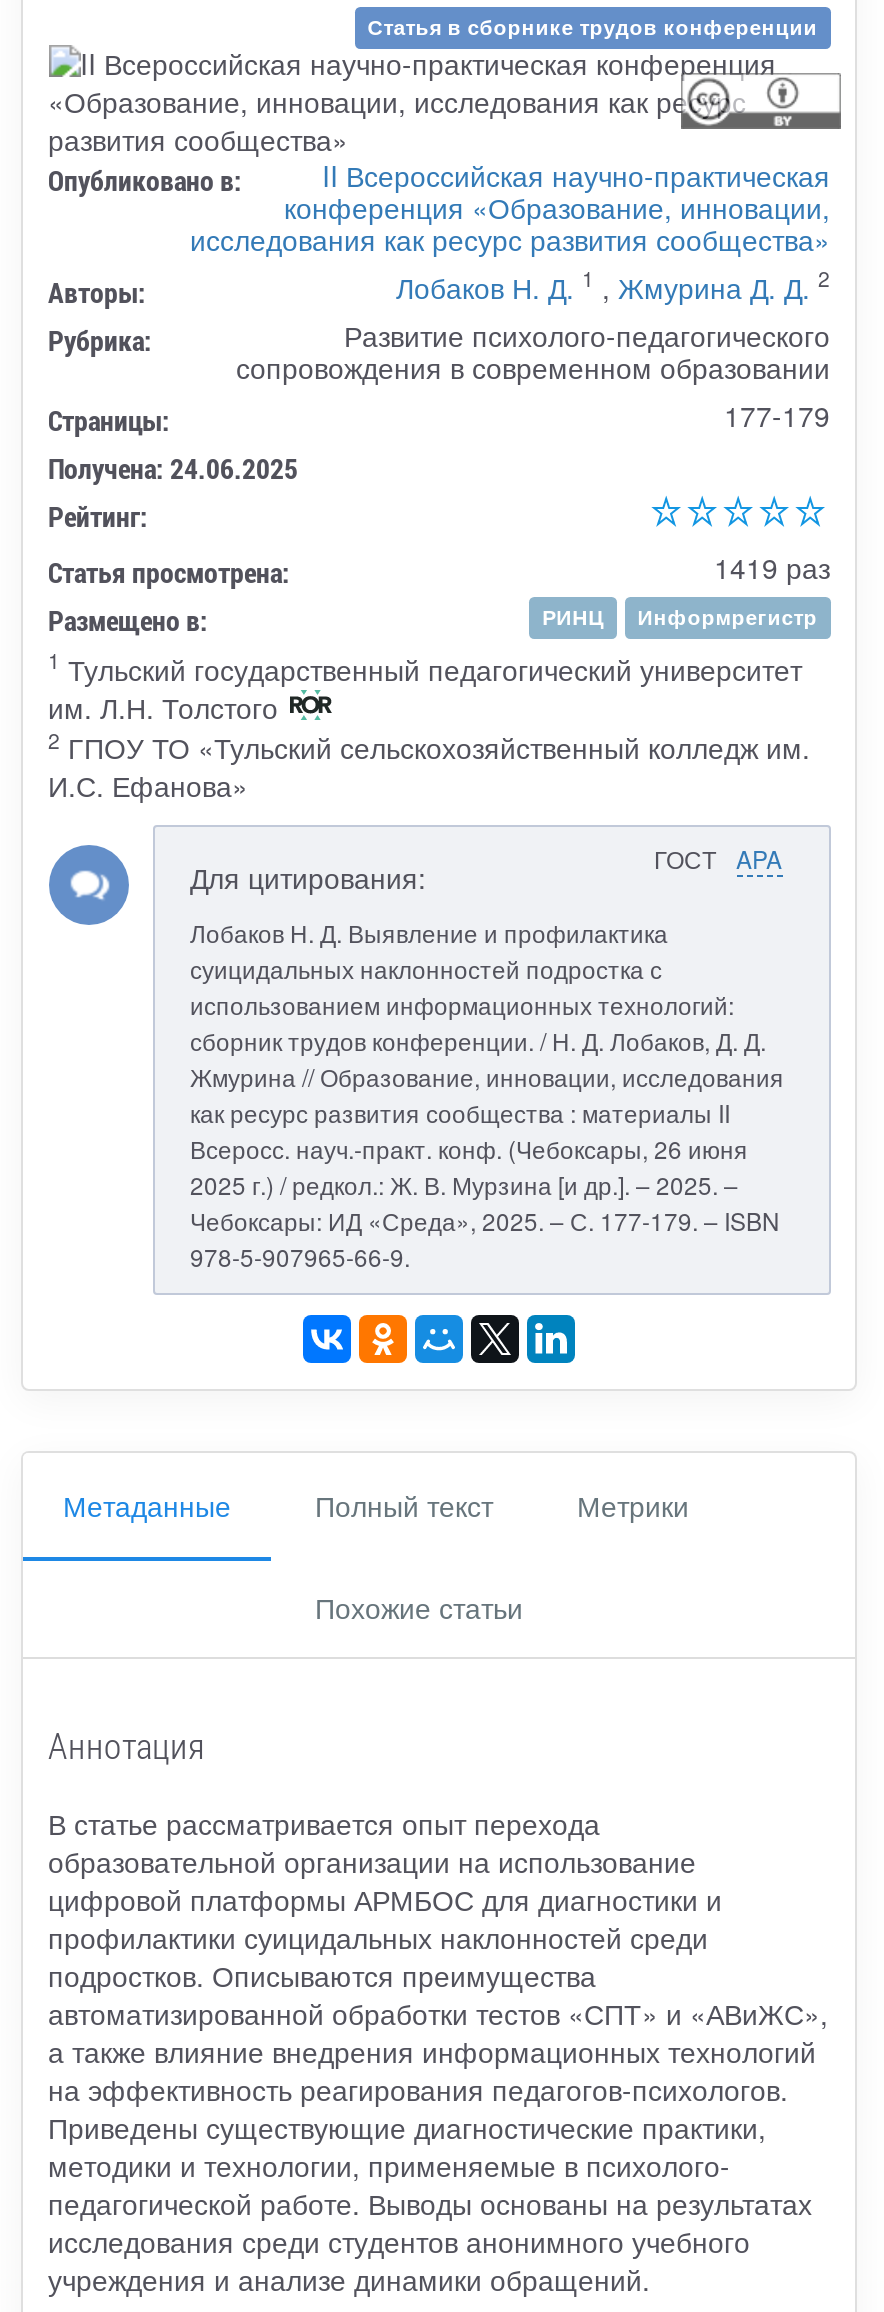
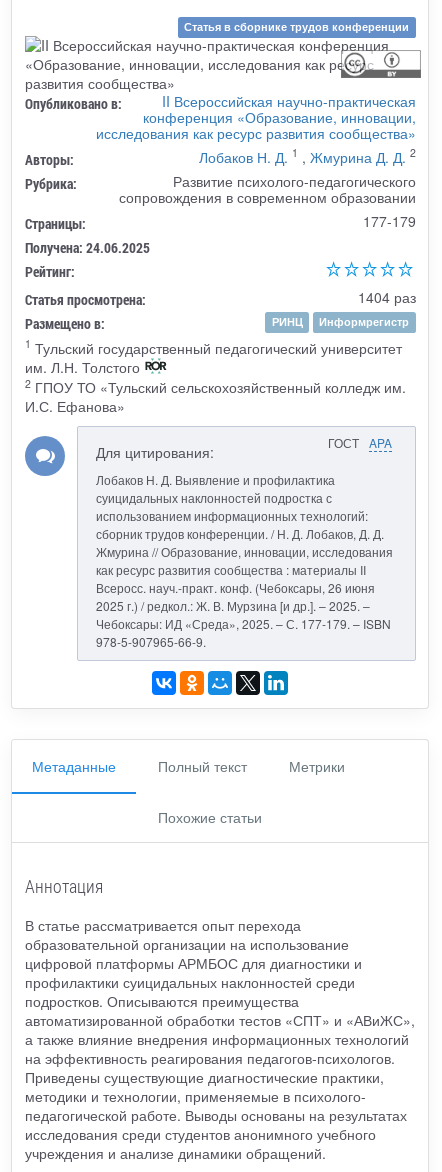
- 1419 раз
+ 1404 раз
